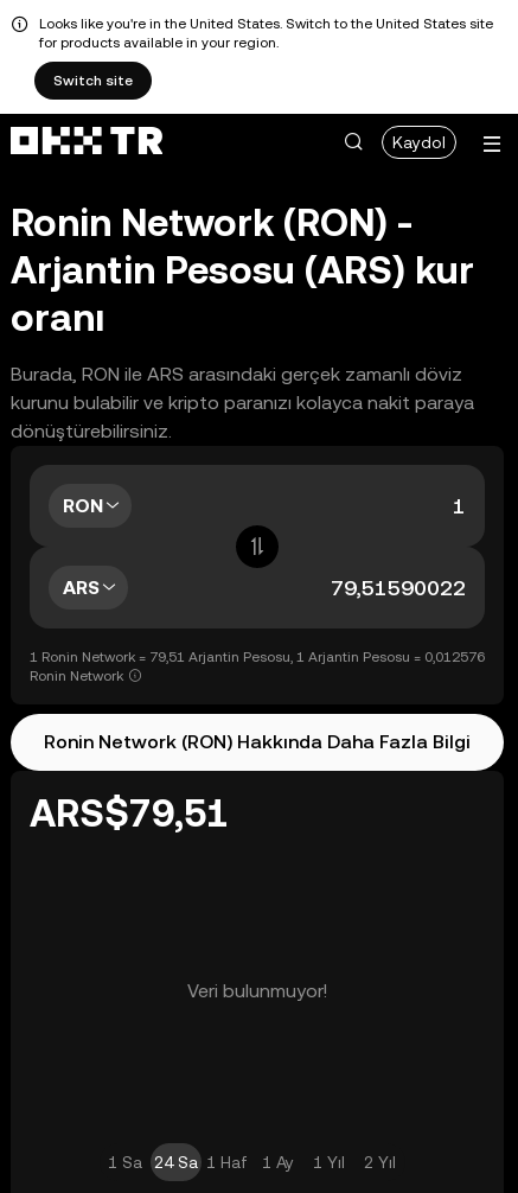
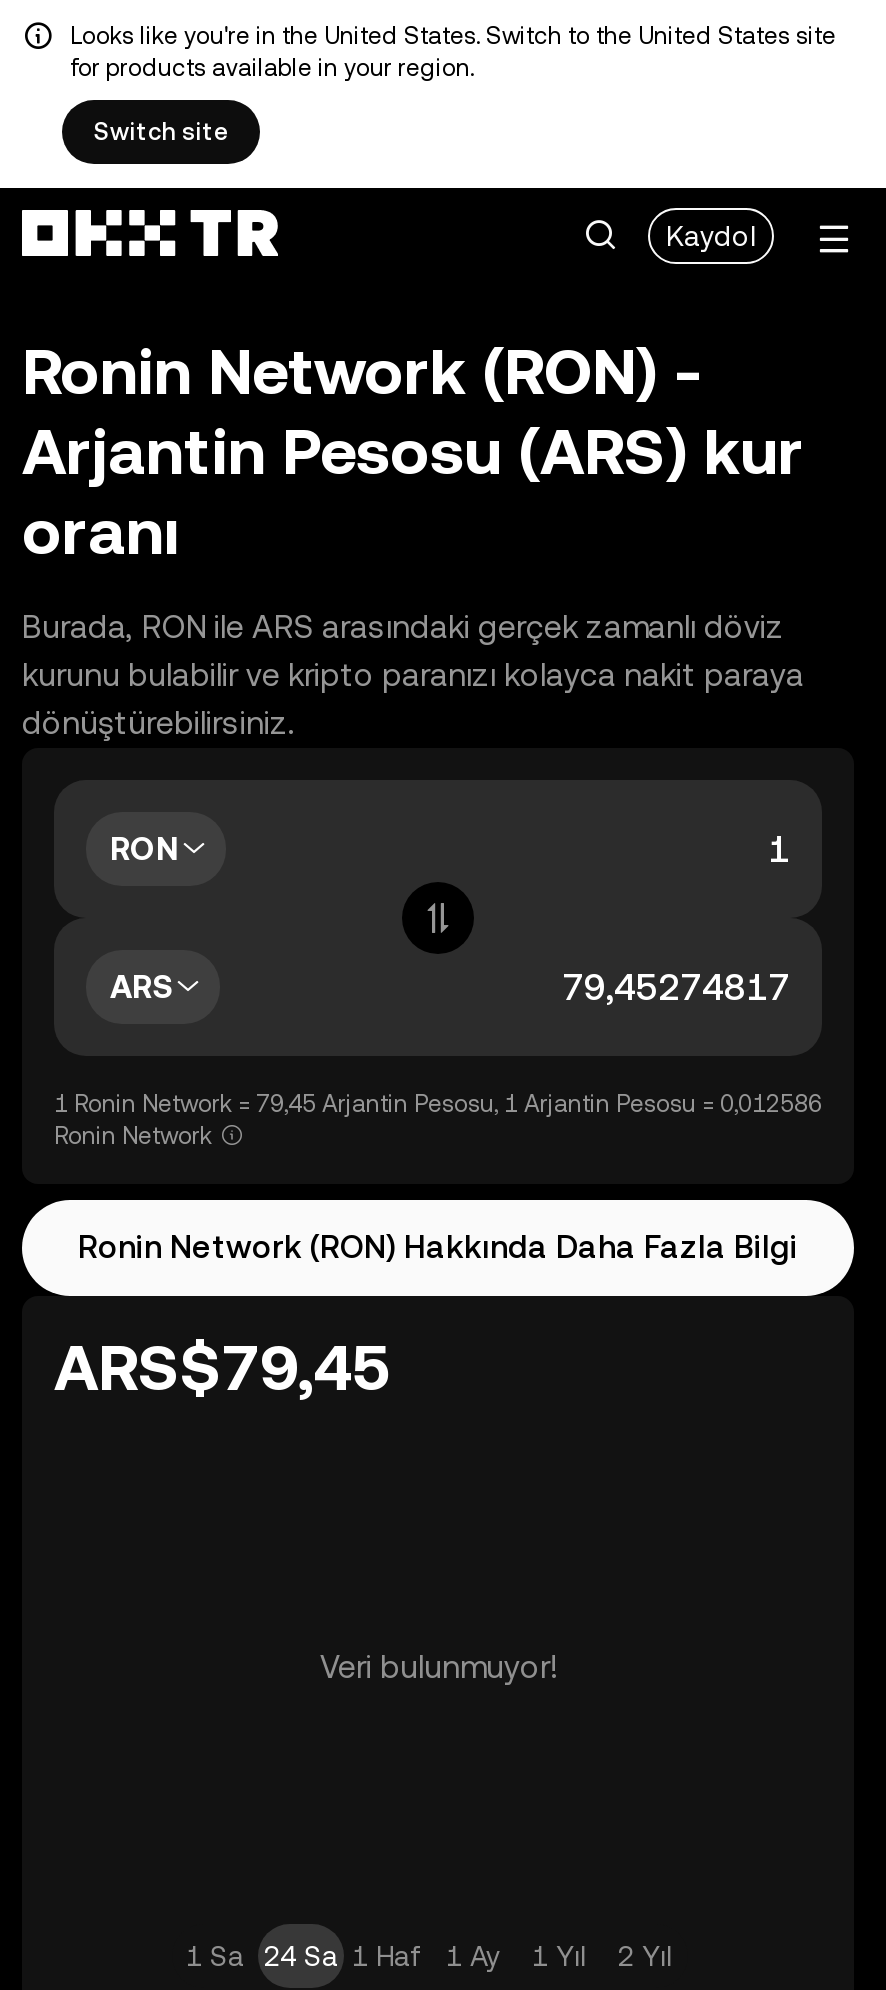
- 1 Ronin Network = 79,51 Arjantin Pesosu, 1 Arjantin Pesosu = 0,012576
+ 1 Ronin Network = 79,45 Arjantin Pesosu, 1 Arjantin Pesosu = 0,012586

- ARS$79,51
+ ARS$79,45
